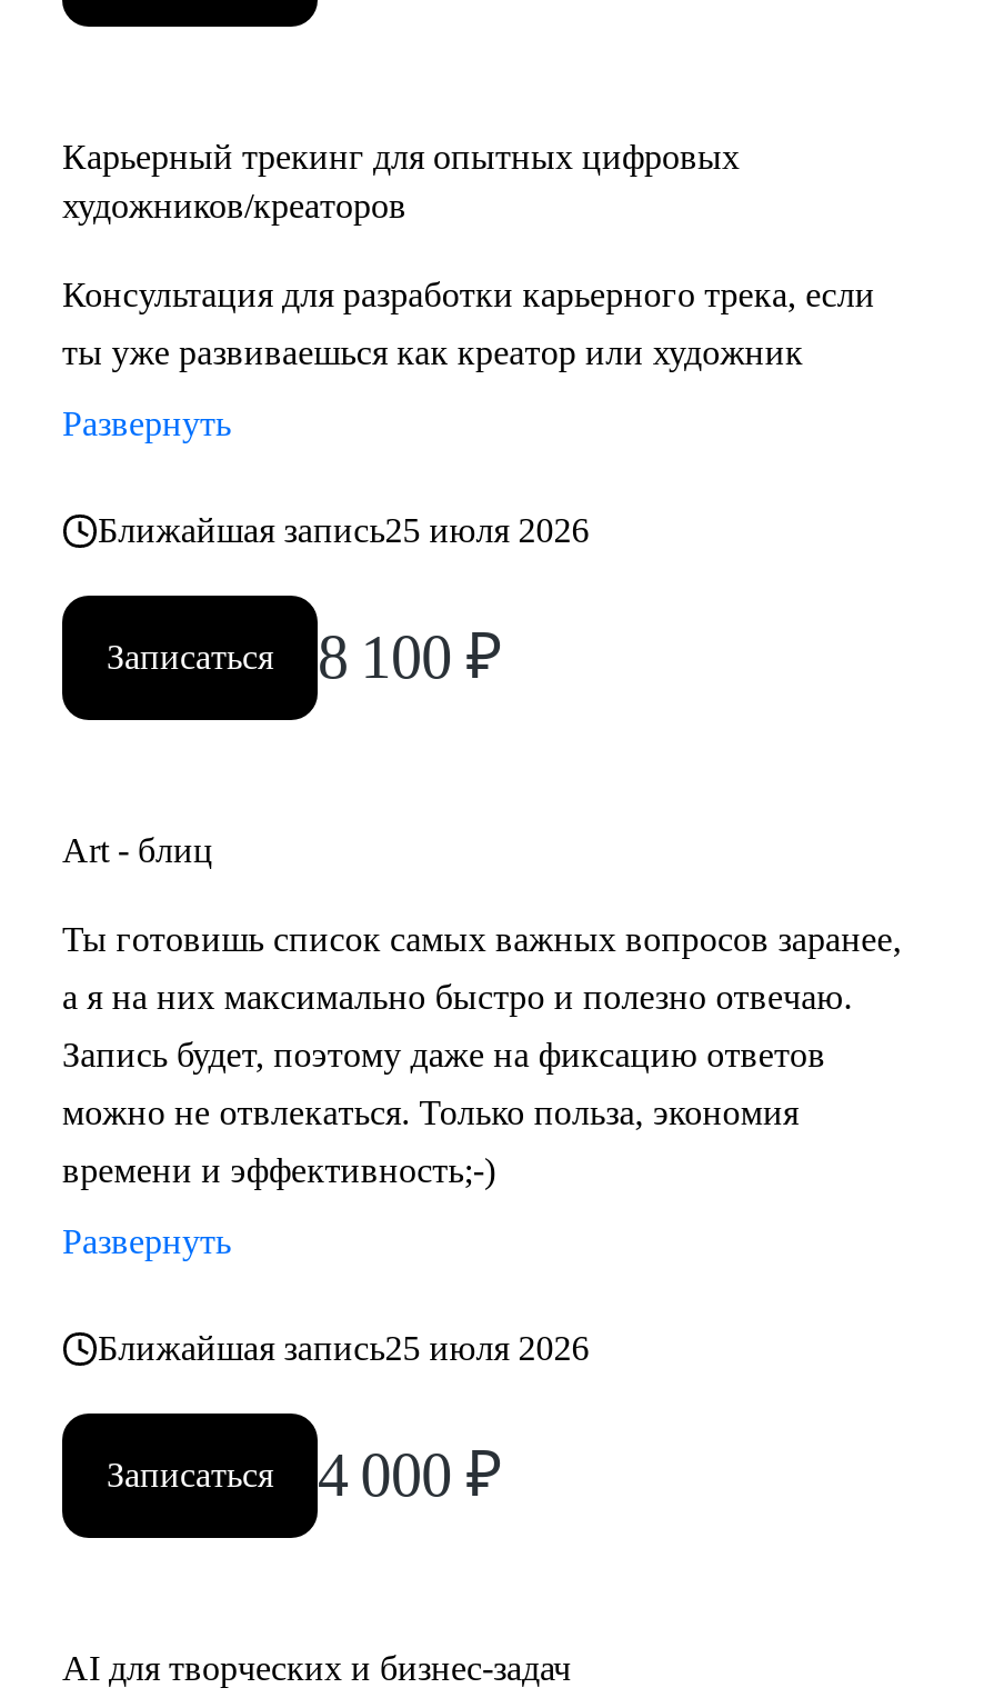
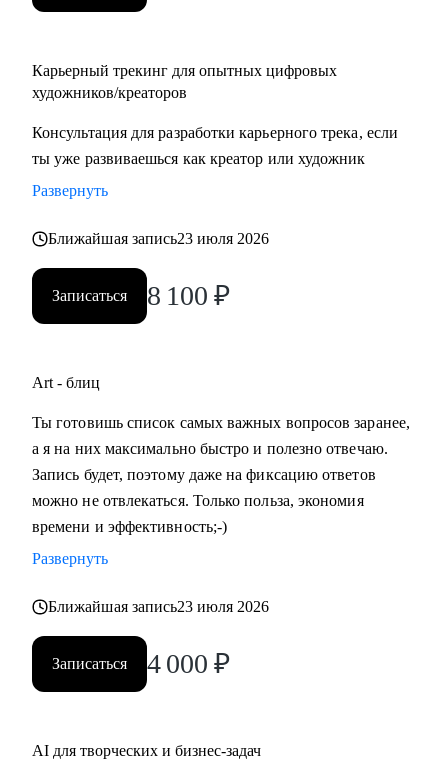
- Ближайшая запись25 июля 2026
+ Ближайшая запись23 июля 2026

- Ближайшая запись25 июля 2026
+ Ближайшая запись23 июля 2026
